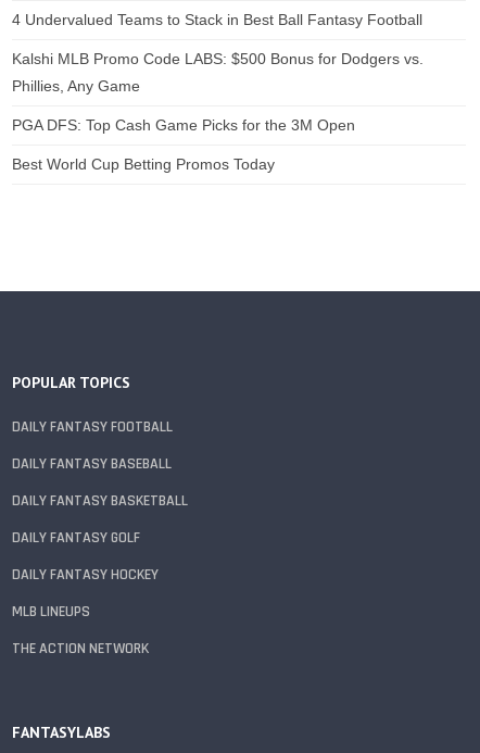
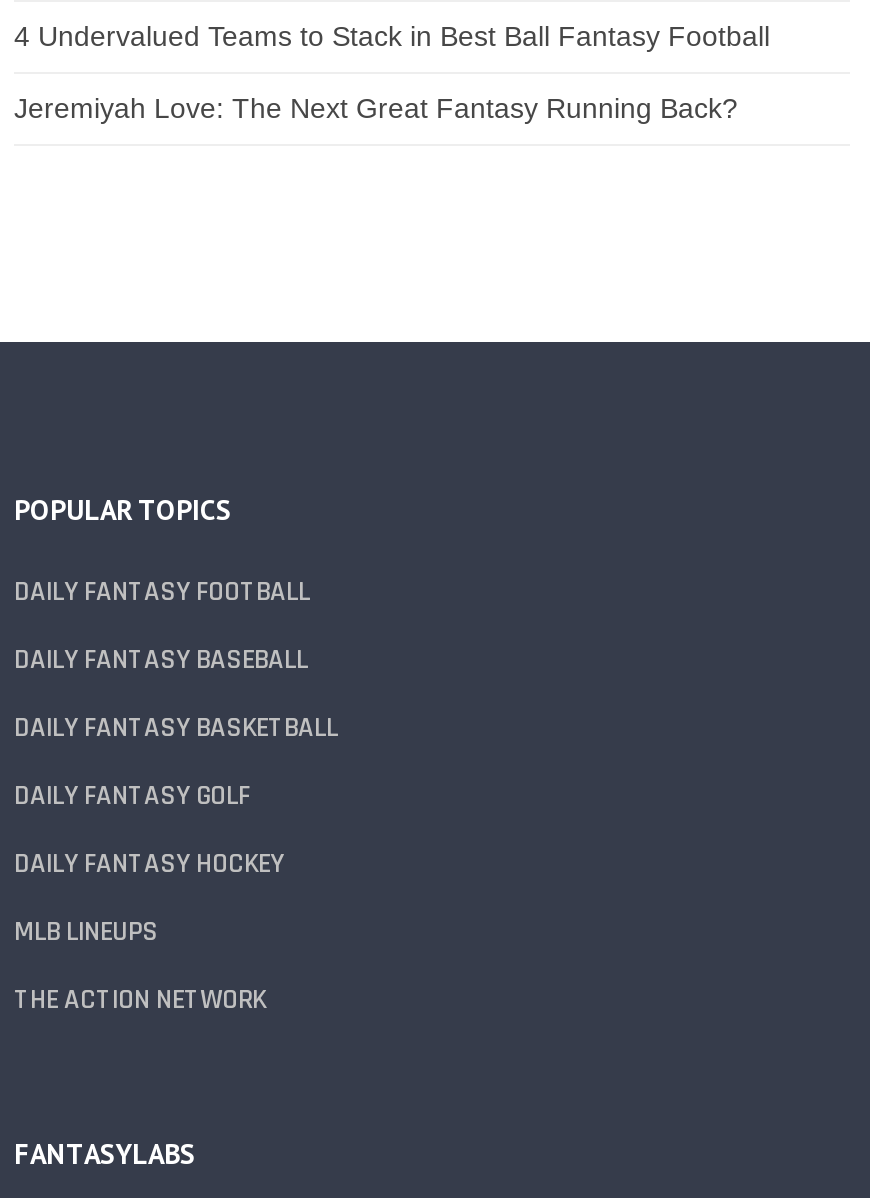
- Kalshi MLB Promo Code LABS: $500 Bonus for Dodgers vs.
- Phillies, Any Game
- PGA DFS: Top Cash Game Picks for the 3M Open
- Best World Cup Betting Promos Today
+ Jeremiyah Love: The Next Great Fantasy Running Back?
